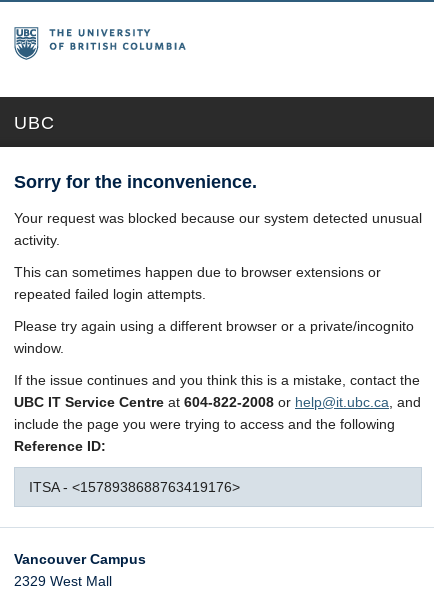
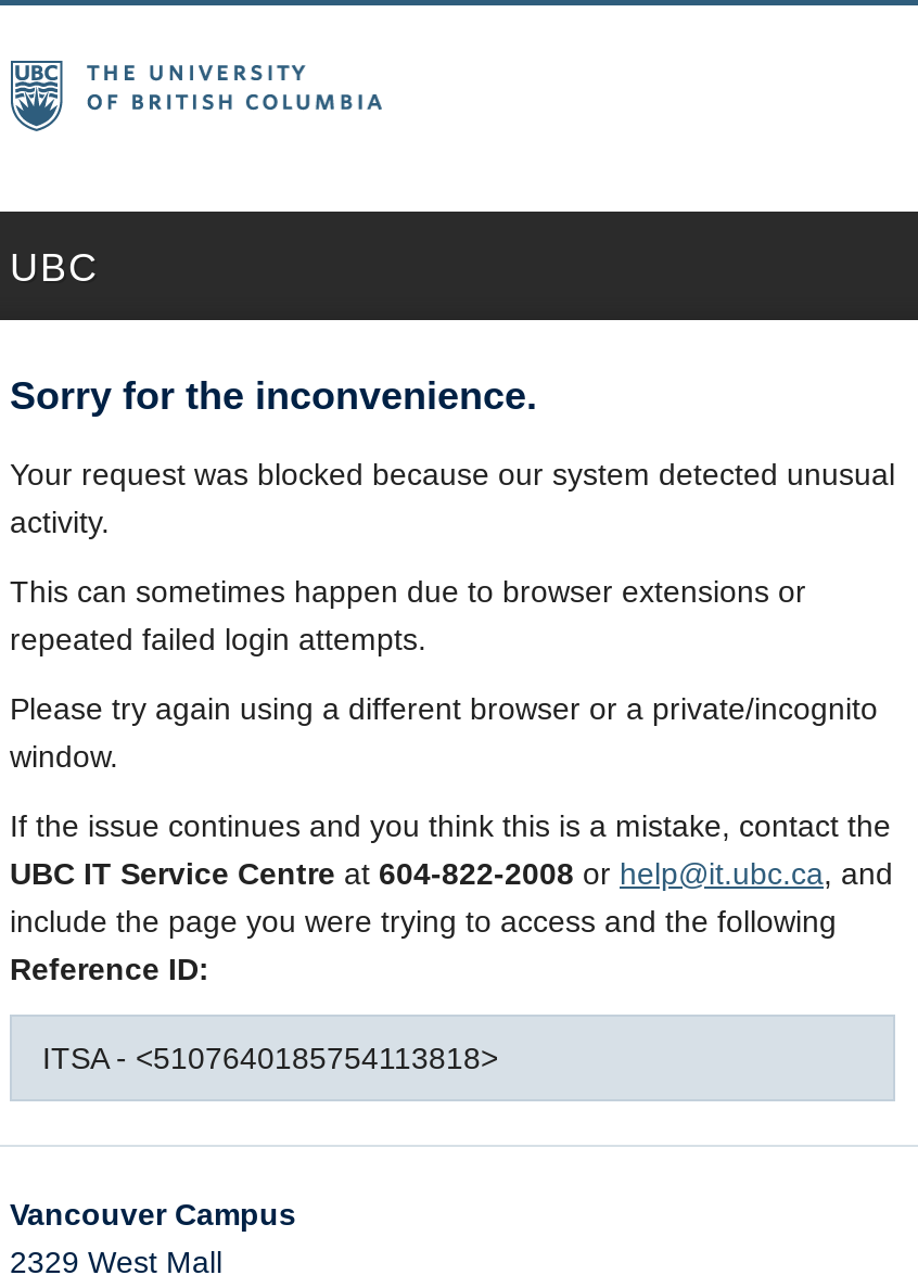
- ITSA - <1578938688763419176>
+ ITSA - <5107640185754113818>
